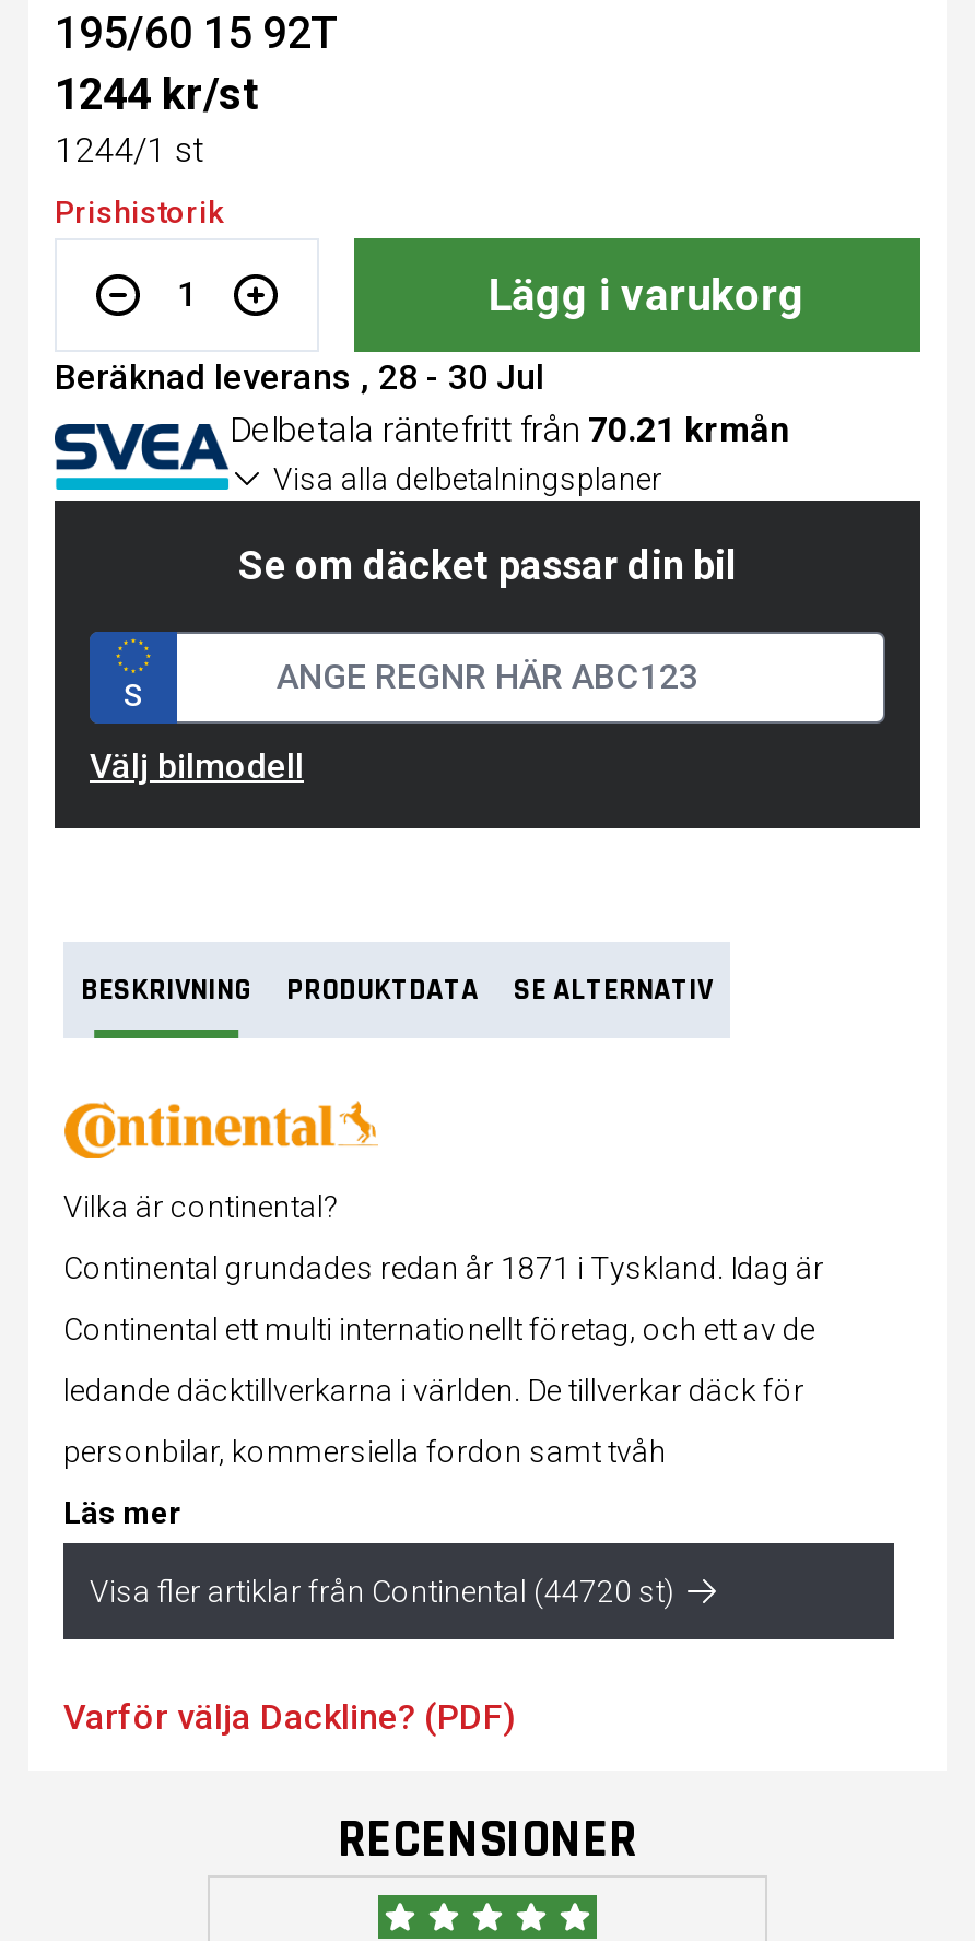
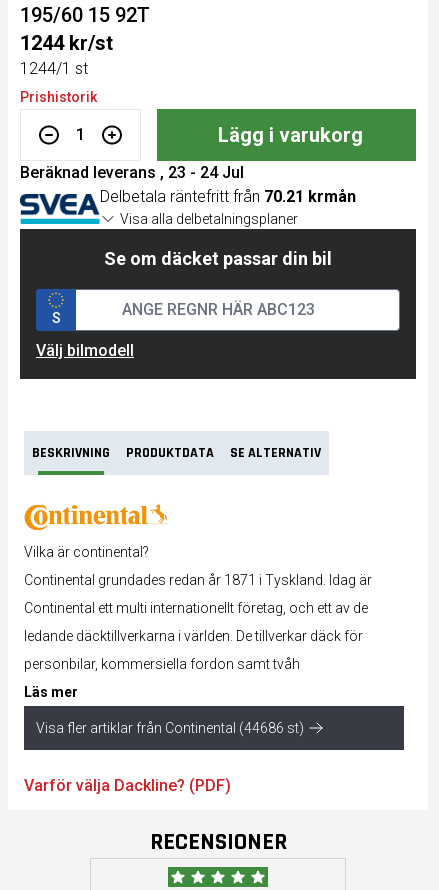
- Beräknad leverans , 28 - 30 Jul
+ Beräknad leverans , 23 - 24 Jul

- Visa fler artiklar från Continental (44720 st)
+ Visa fler artiklar från Continental (44686 st)
